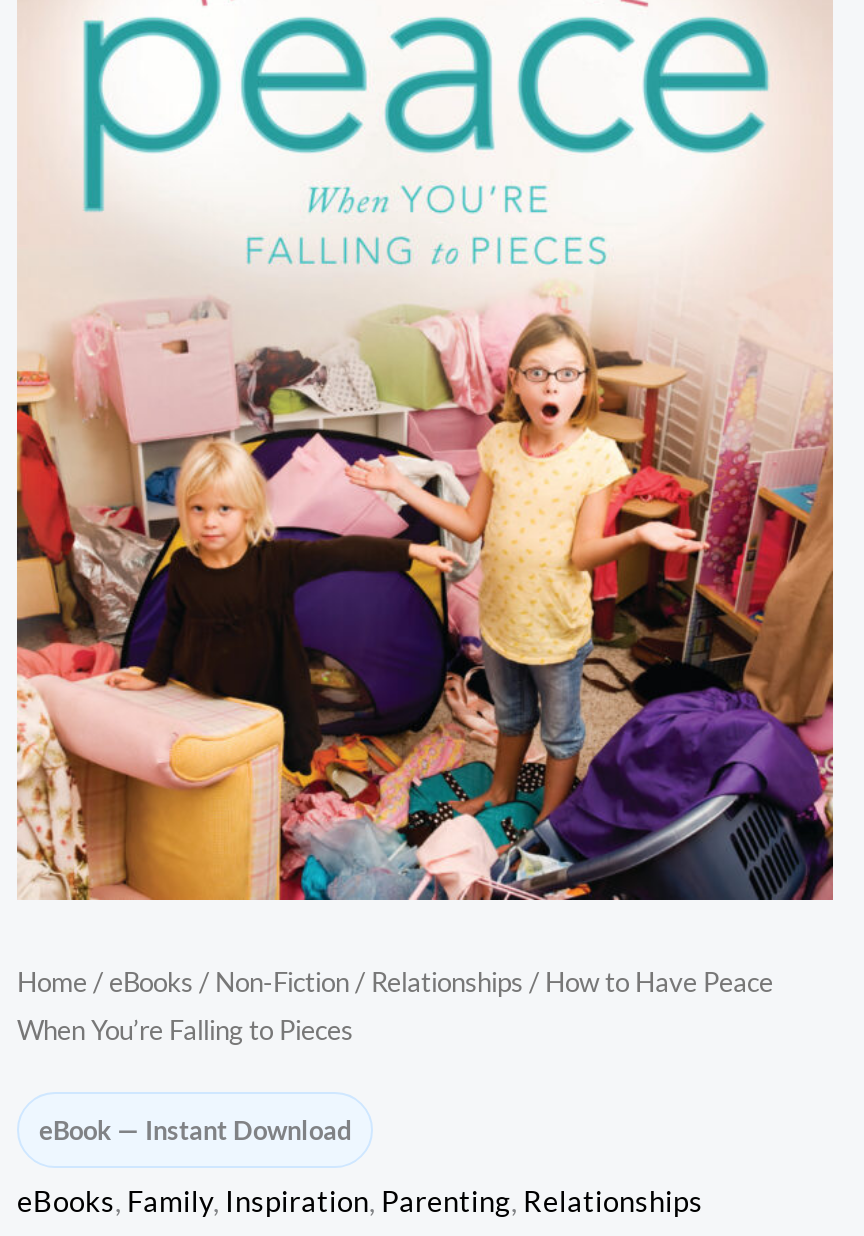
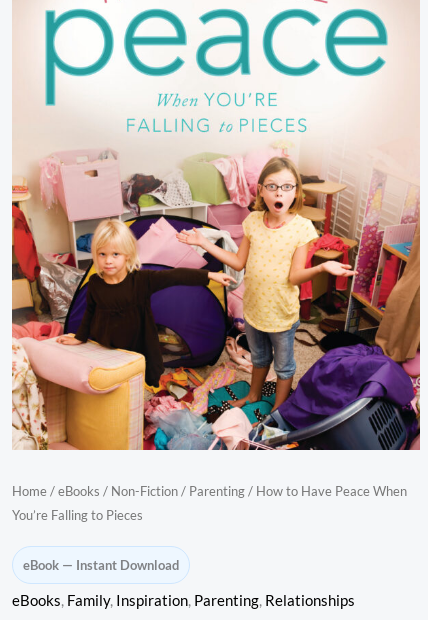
- Home / eBooks / Non-Fiction / Relationships / How to Have Peace
+ Home / eBooks / Non-Fiction / Parenting / How to Have Peace When

- When You’re Falling to Pieces
+ You’re Falling to Pieces
